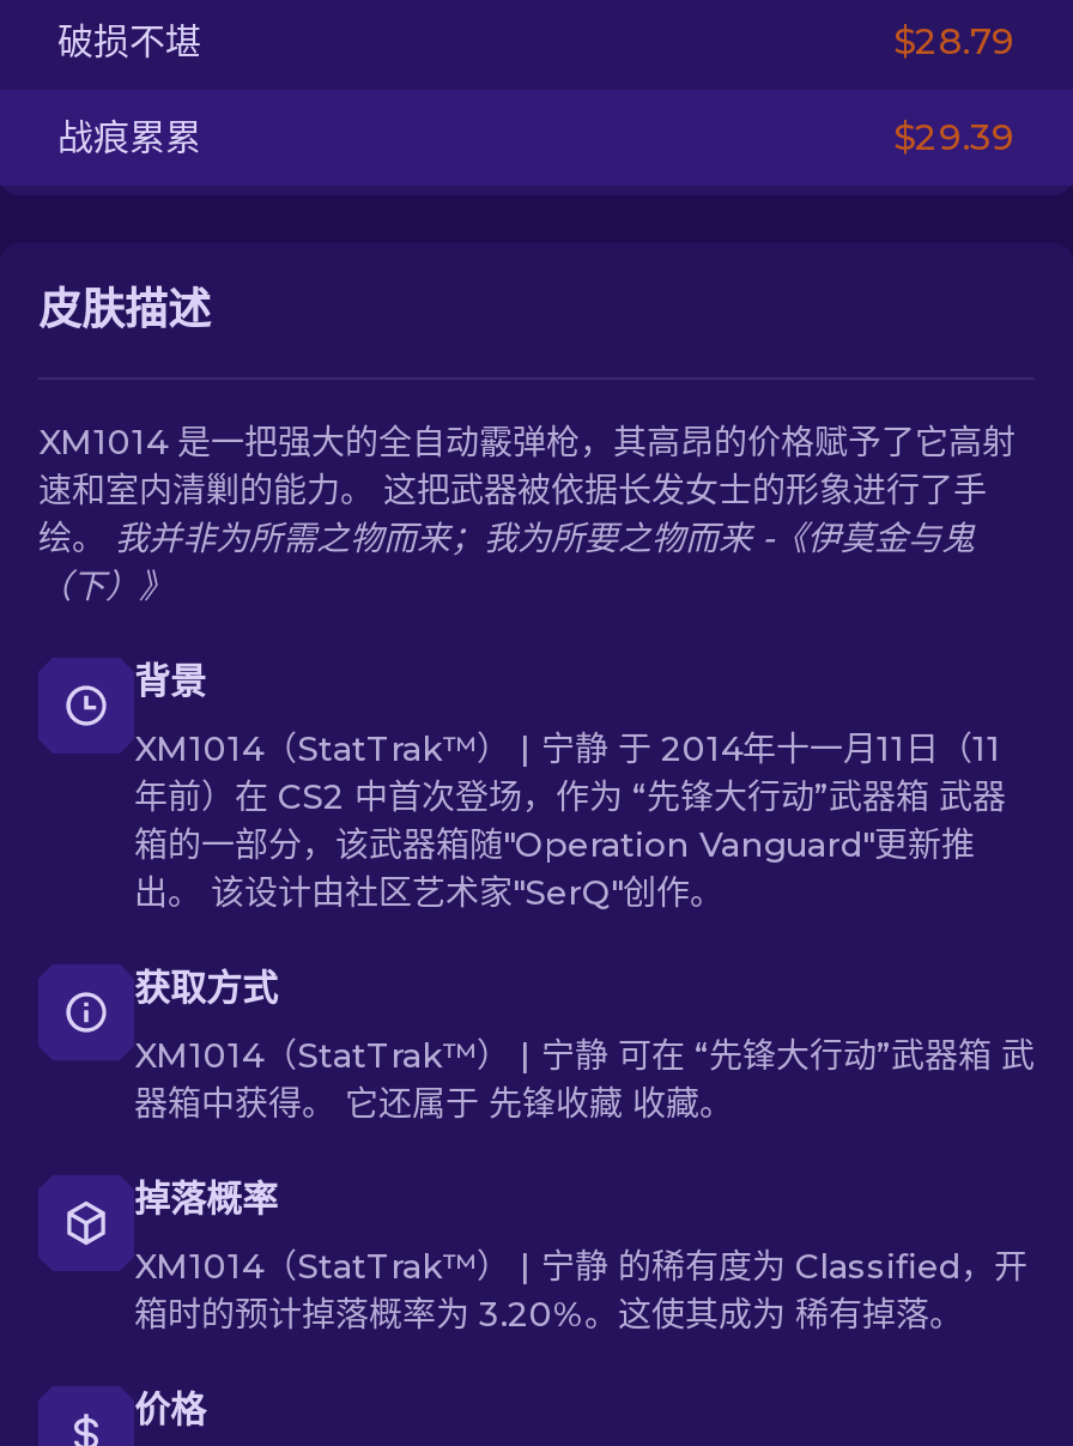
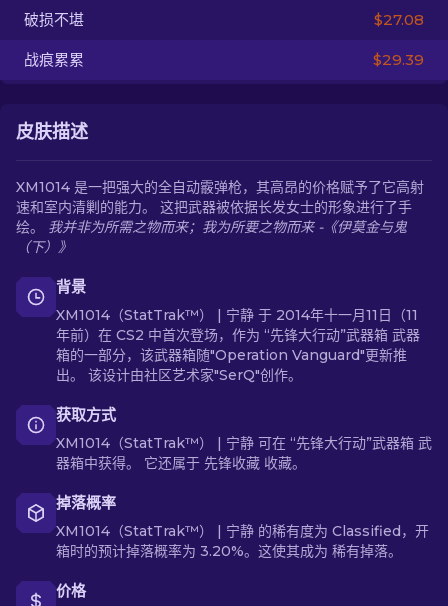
- $28.79
+ $27.08
